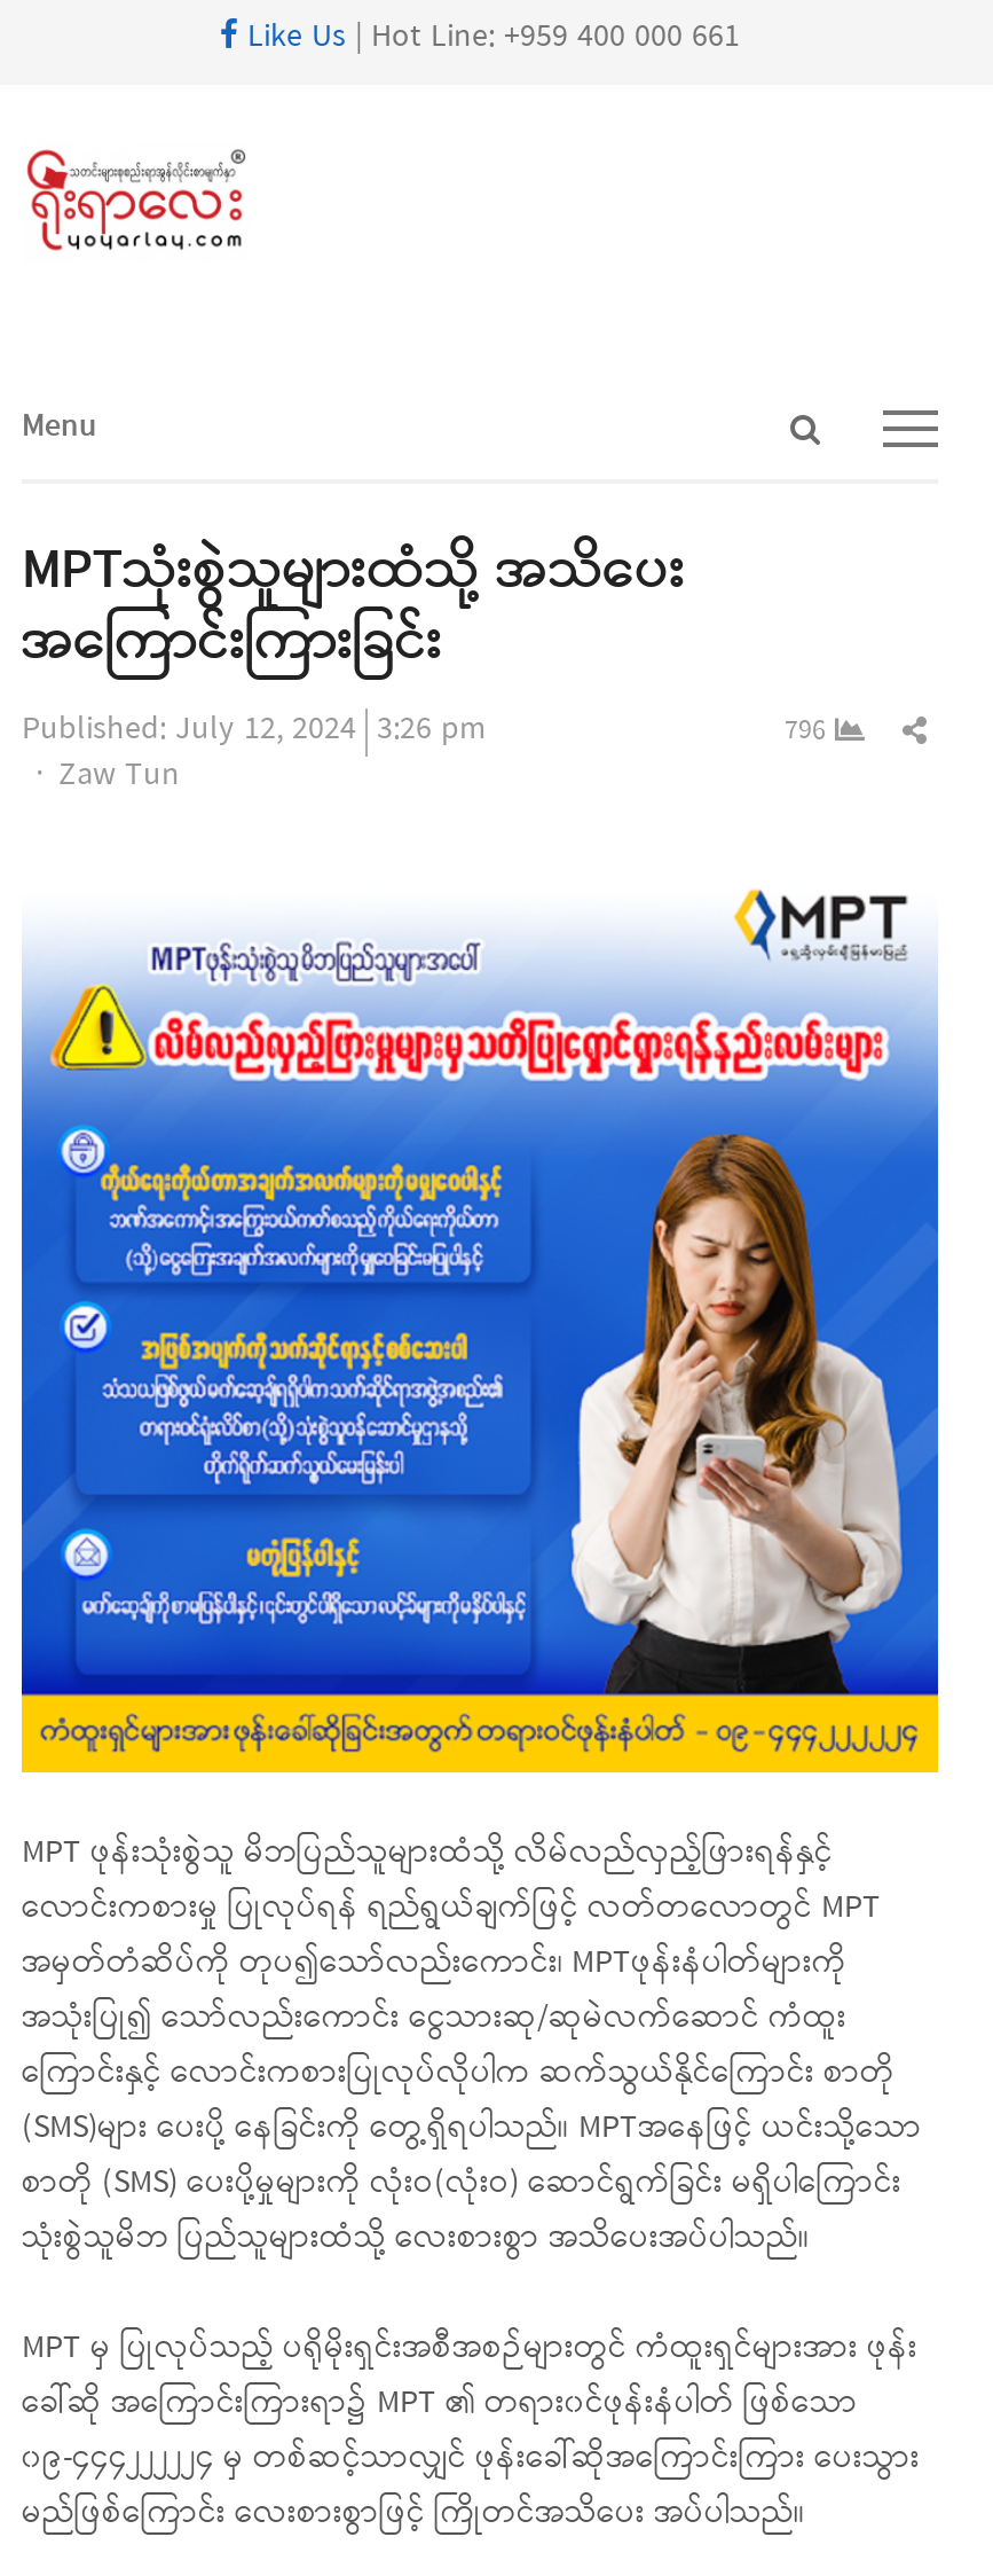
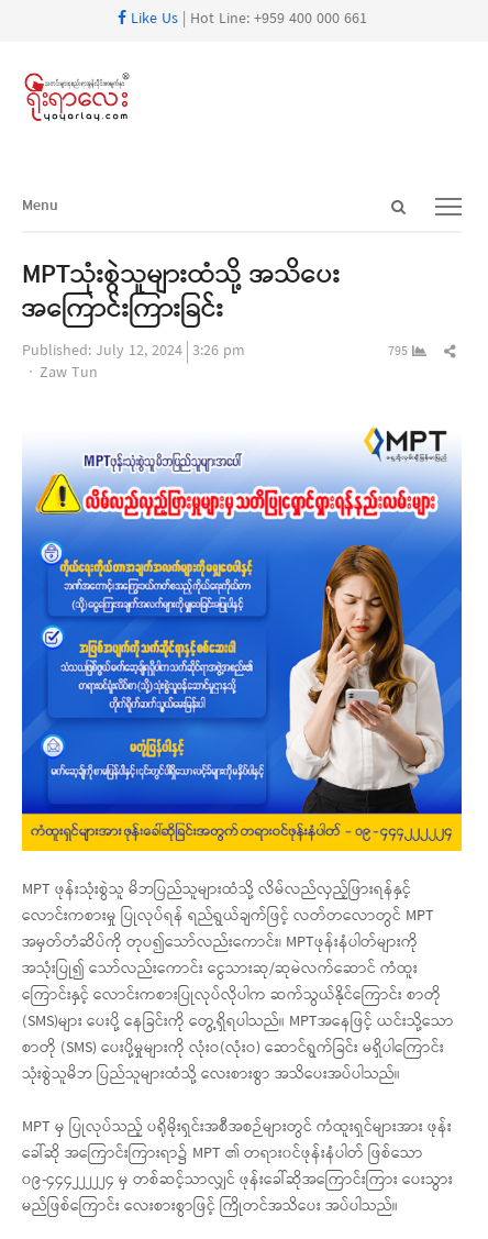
- 796
+ 795
